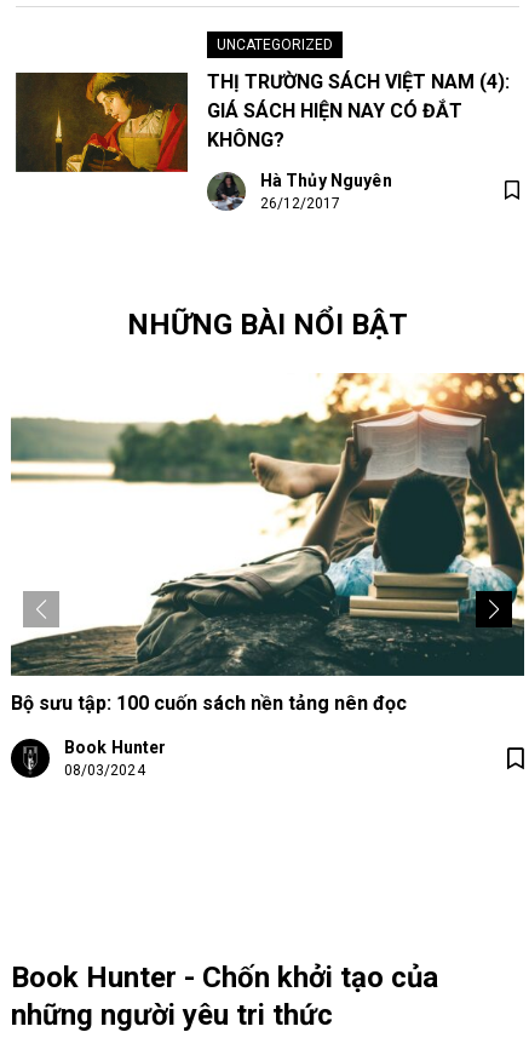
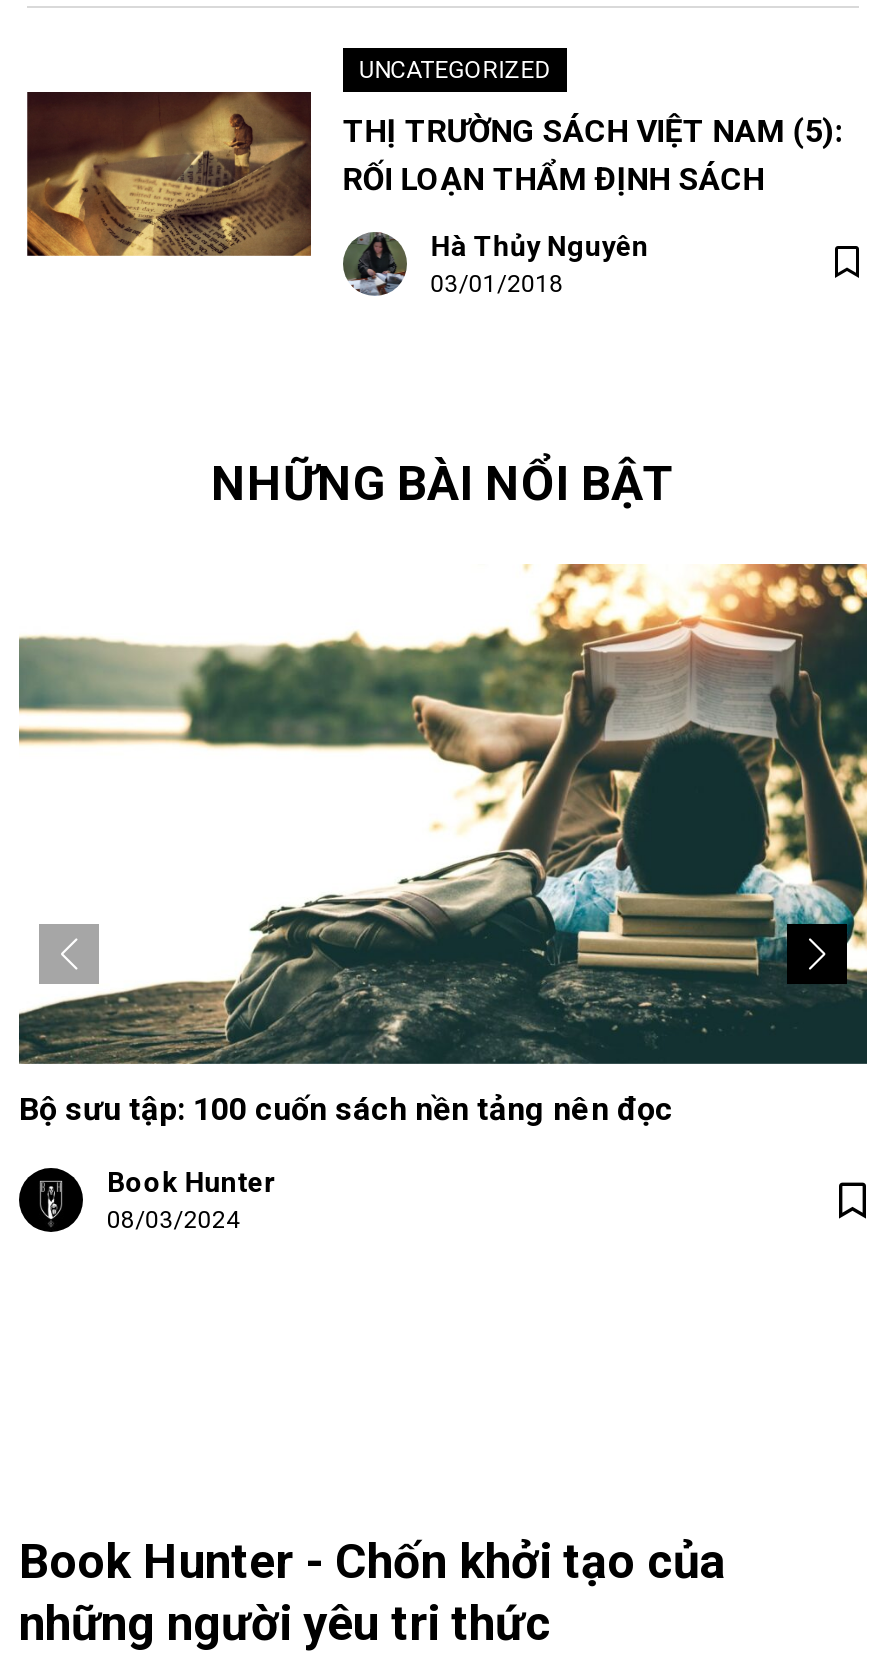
- [image]
- THỊ TRƯỜNG SÁCH VIỆT NAM (4):
- GIÁ SÁCH HIỆN NAY CÓ ĐẮT
- KHÔNG?
+ [image]
+ THỊ TRƯỜNG SÁCH VIỆT NAM (5):
+ RỐI LOẠN THẨM ĐỊNH SÁCH

- 26/12/2017
+ 03/01/2018
